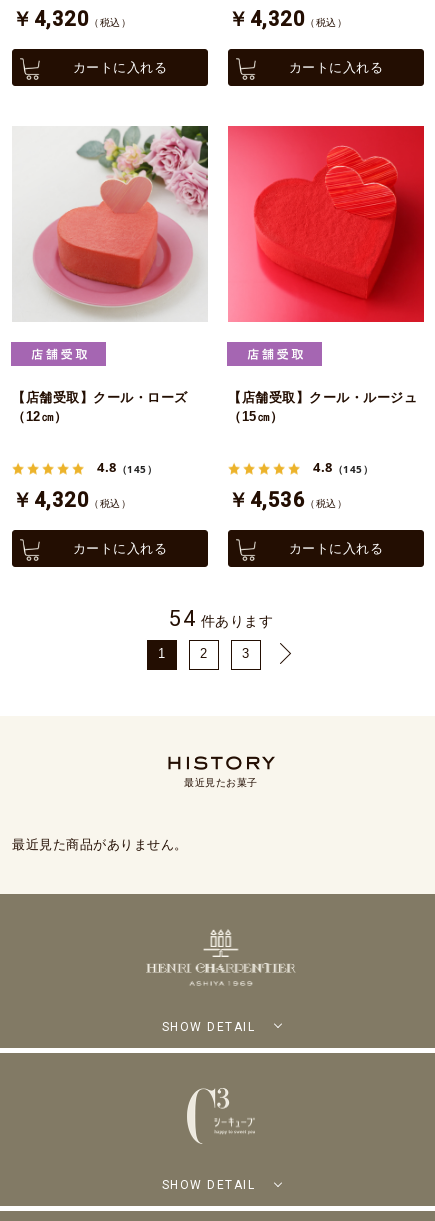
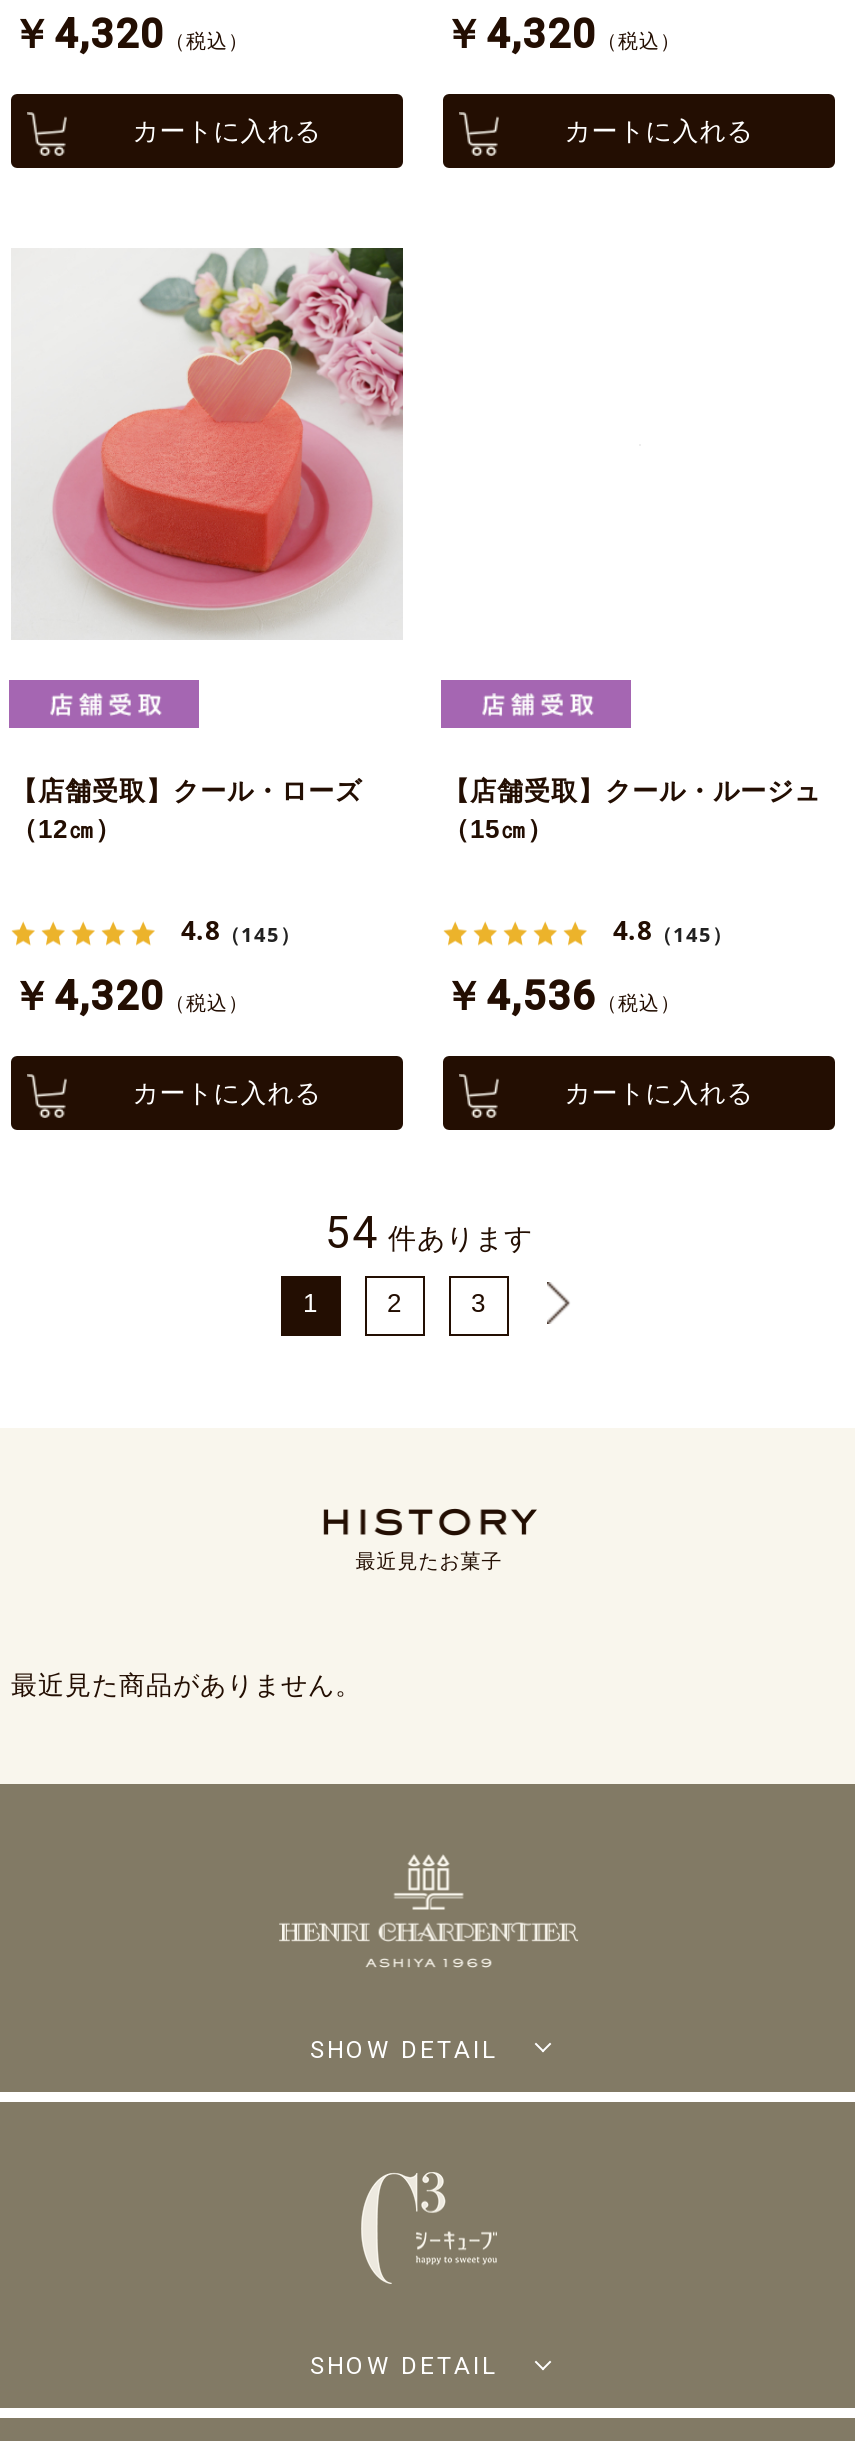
- [image]
